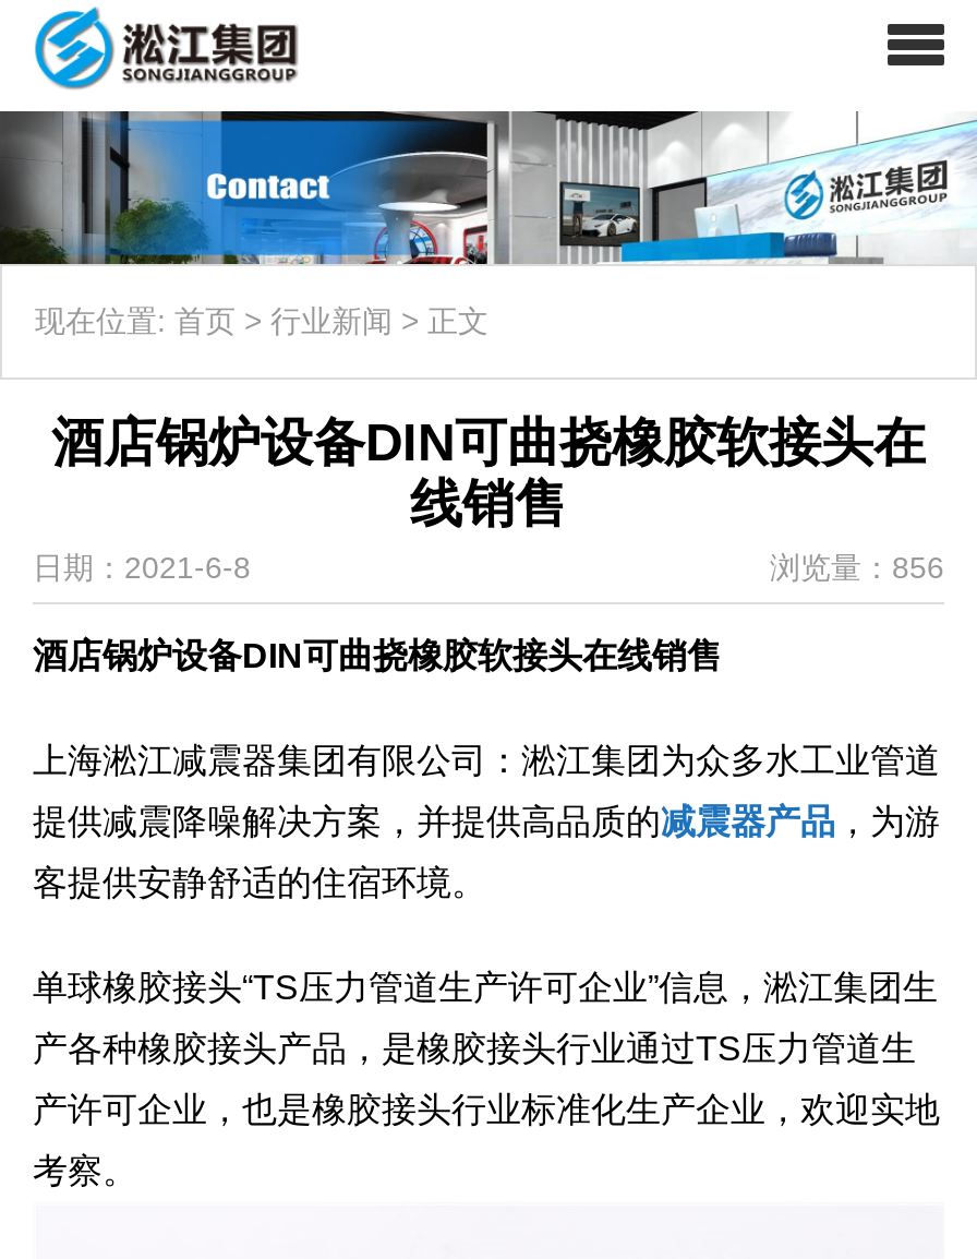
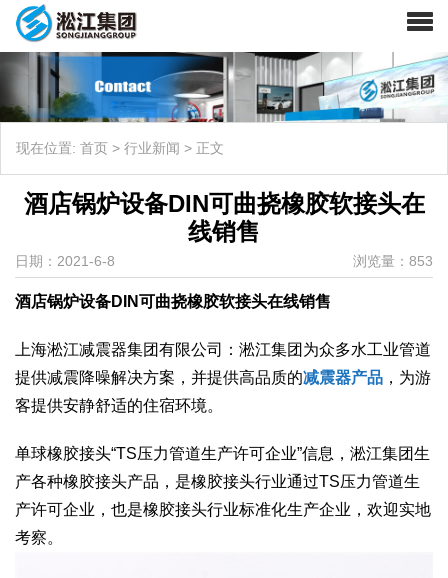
- 浏览量：856
+ 浏览量：853
